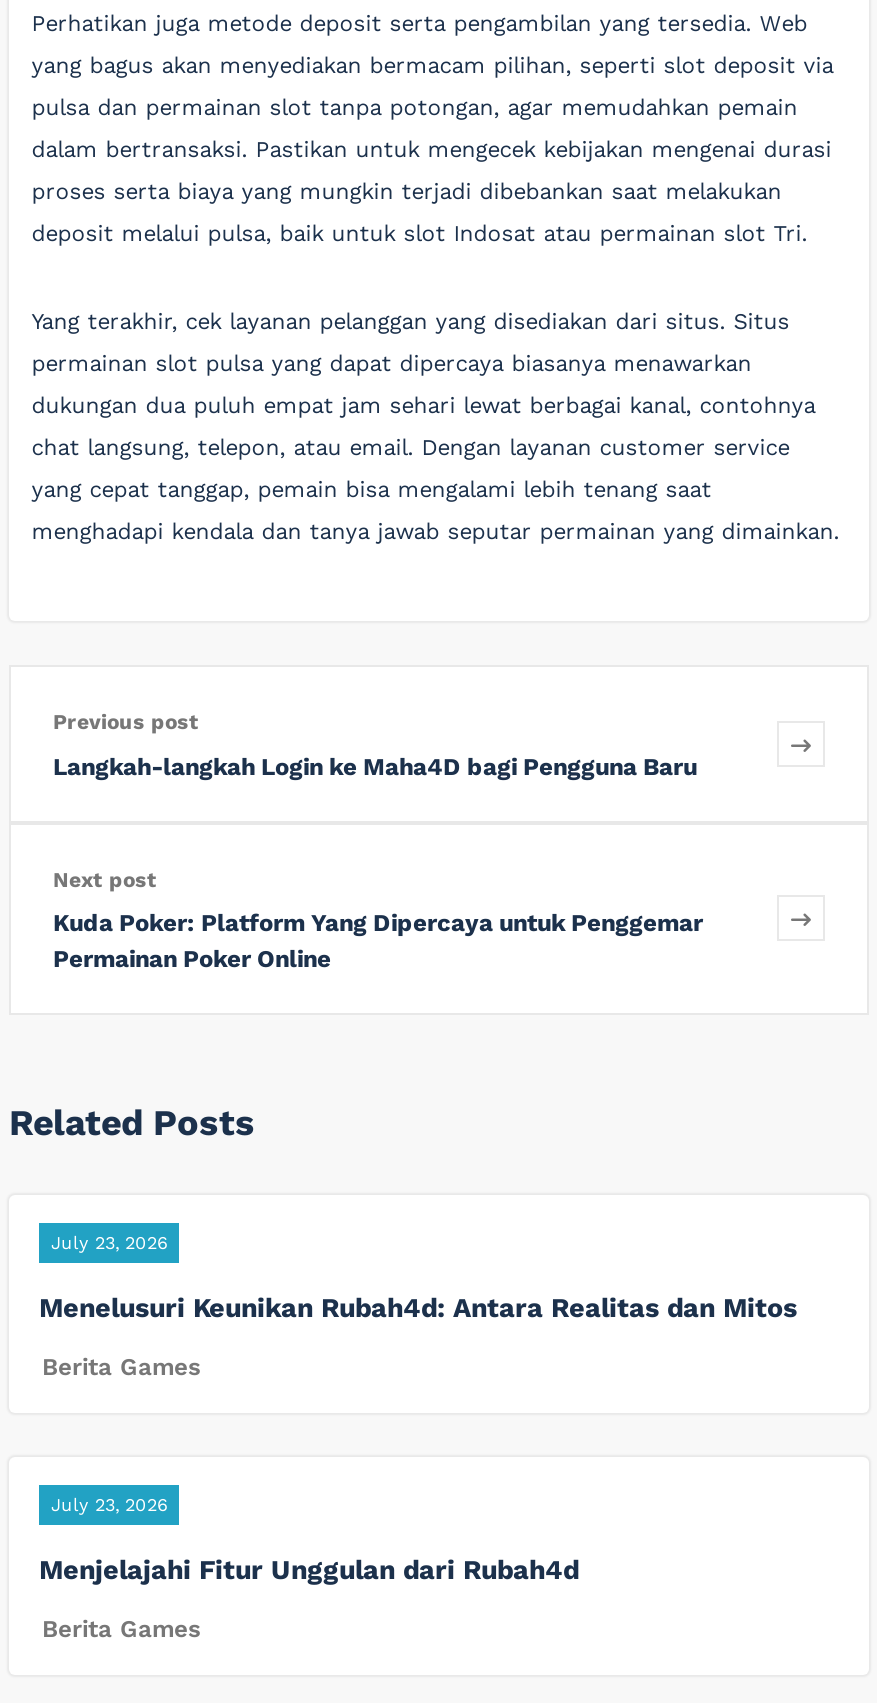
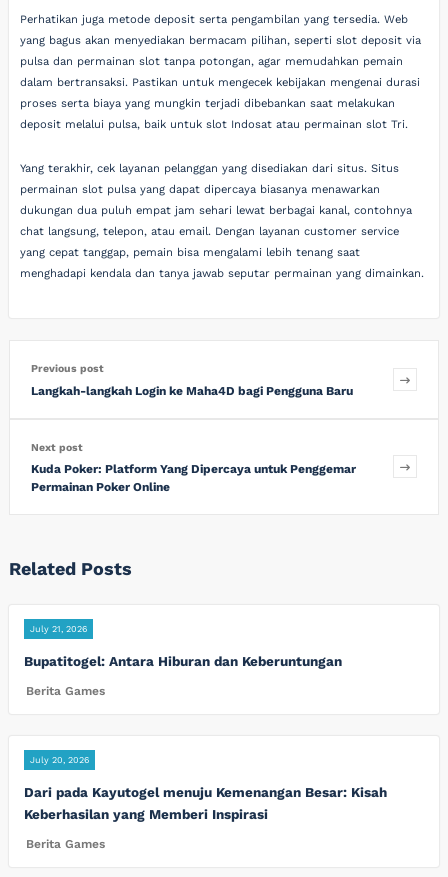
- July 23, 2026
+ July 21, 2026

- Menelusuri Keunikan Rubah4d: Antara Realitas dan Mitos
+ Bupatitogel: Antara Hiburan dan Keberuntungan

- July 23, 2026
+ July 20, 2026

- Menjelajahi Fitur Unggulan dari Rubah4d
+ Dari pada Kayutogel menuju Kemenangan Besar: Kisah
+ Keberhasilan yang Memberi Inspirasi
